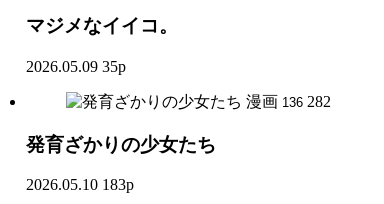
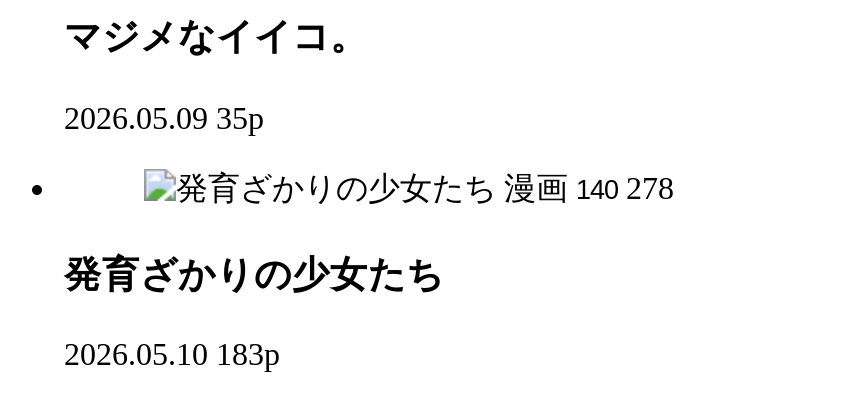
- 漫画 136 282
+ 漫画 140 278
